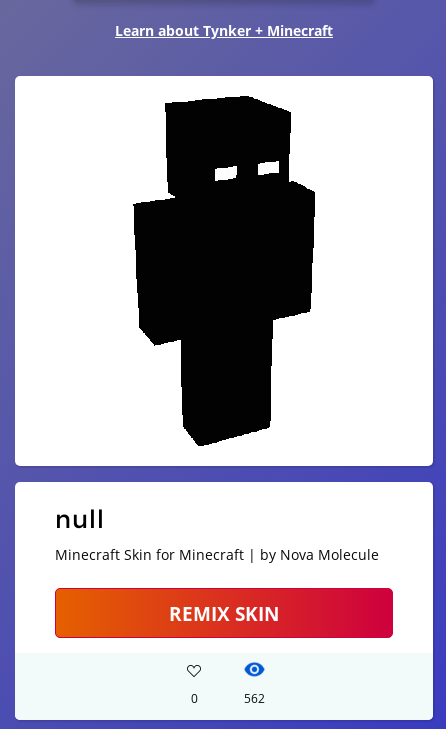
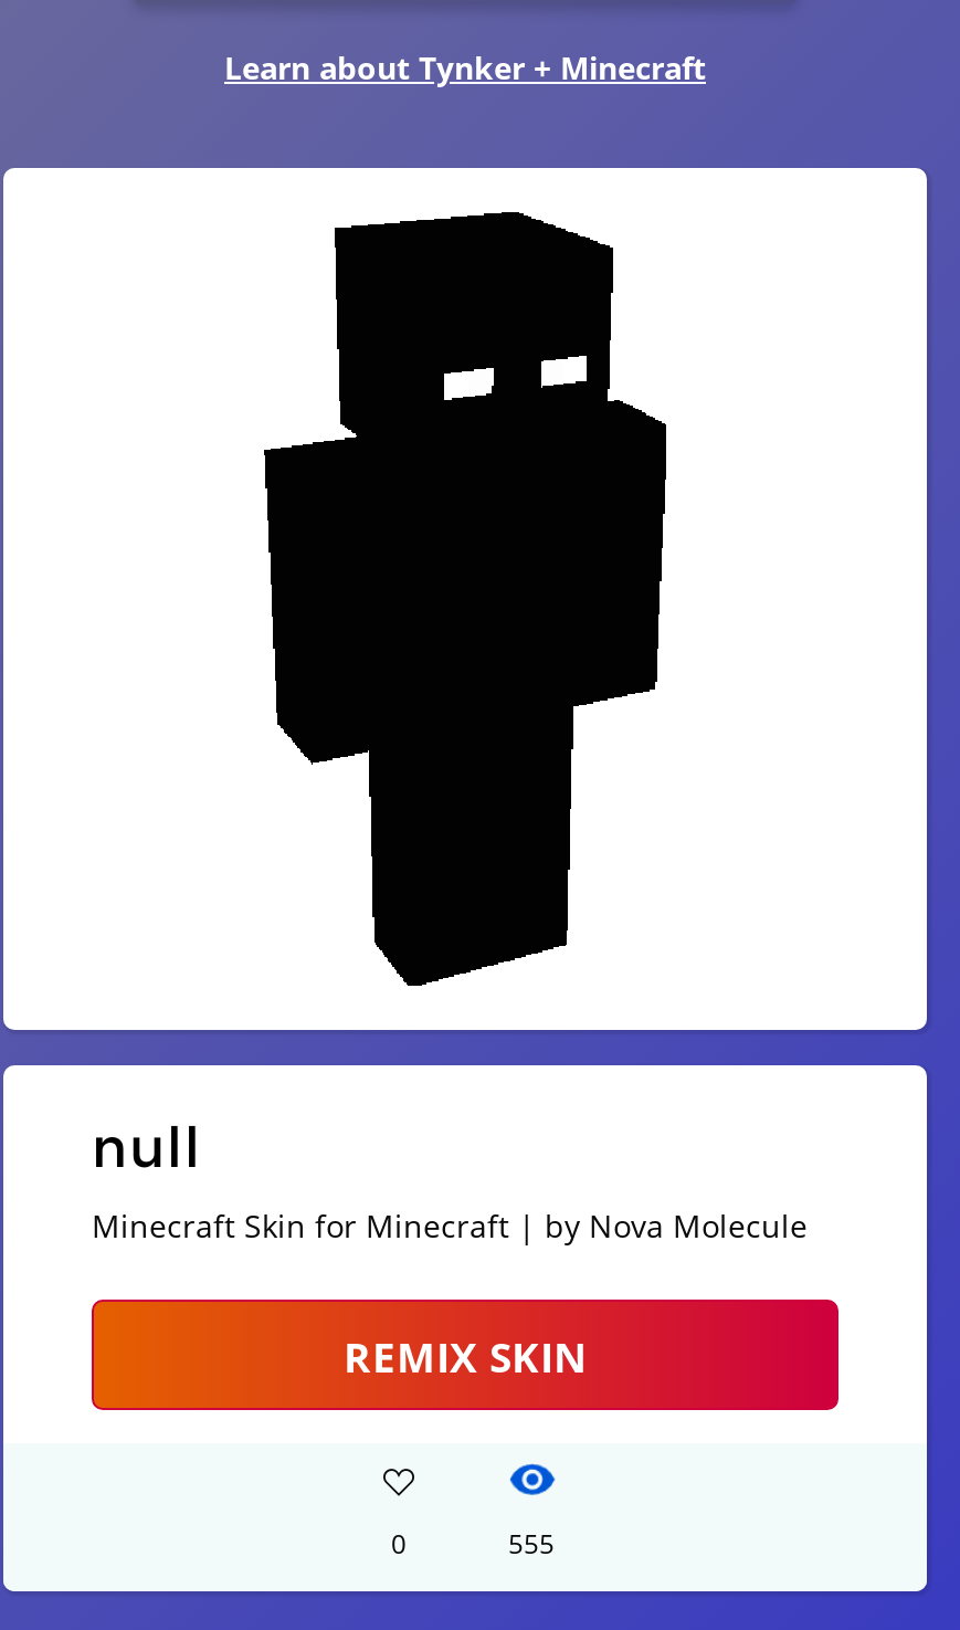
- 562
+ 555
